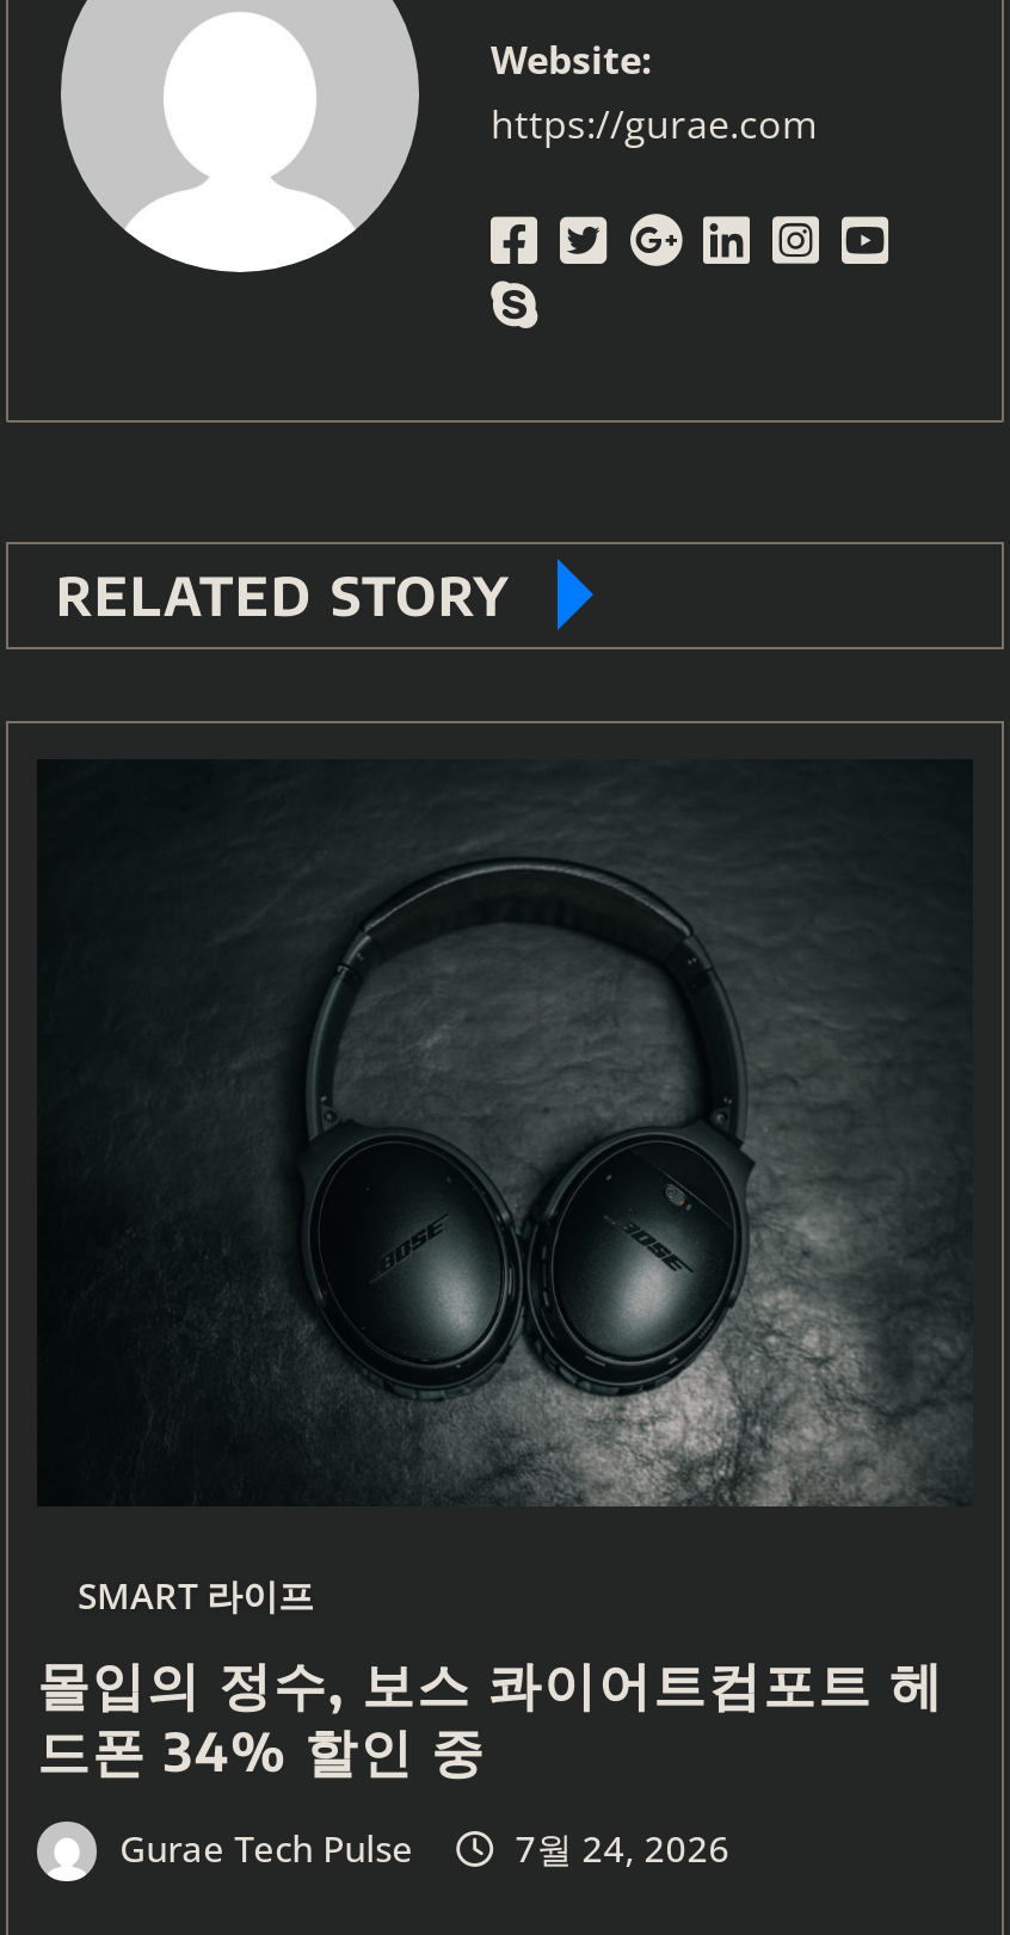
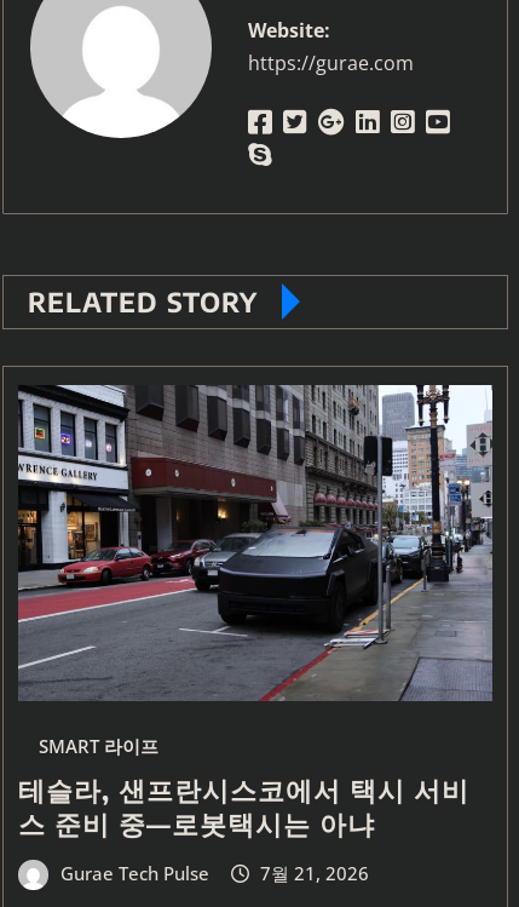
- [image]
+ [image]

- 몰입의 정수, 보스 콰이어트컴포트 헤
- 드폰 34% 할인 중
+ 테슬라, 샌프란시스코에서 택시 서비
+ 스 준비 중—로봇택시는 아냐

- 7월 24, 2026
+ 7월 21, 2026
